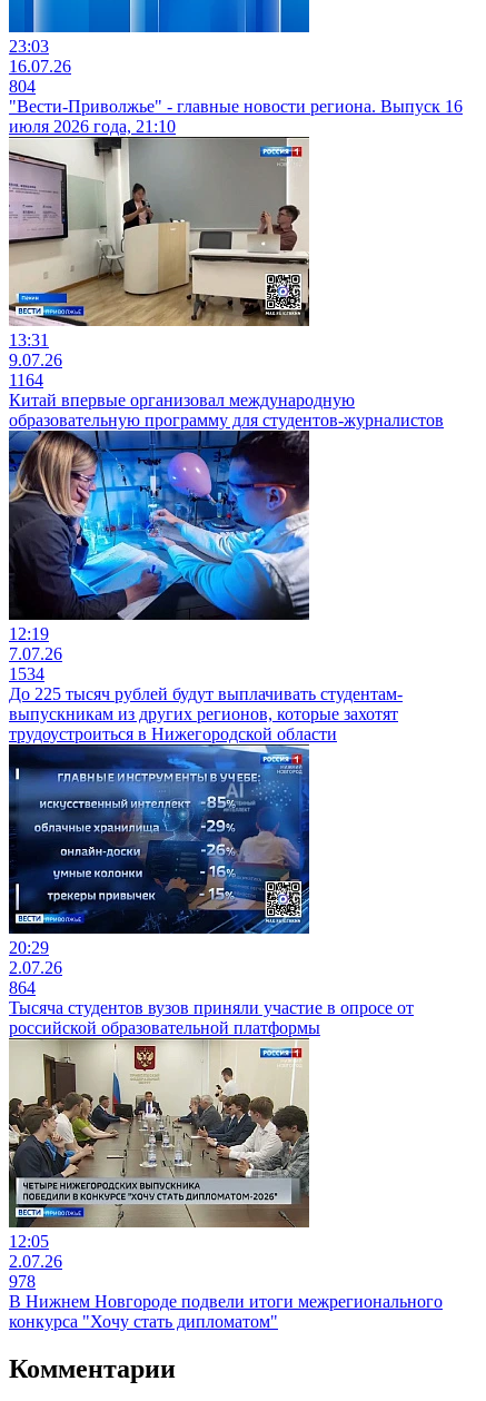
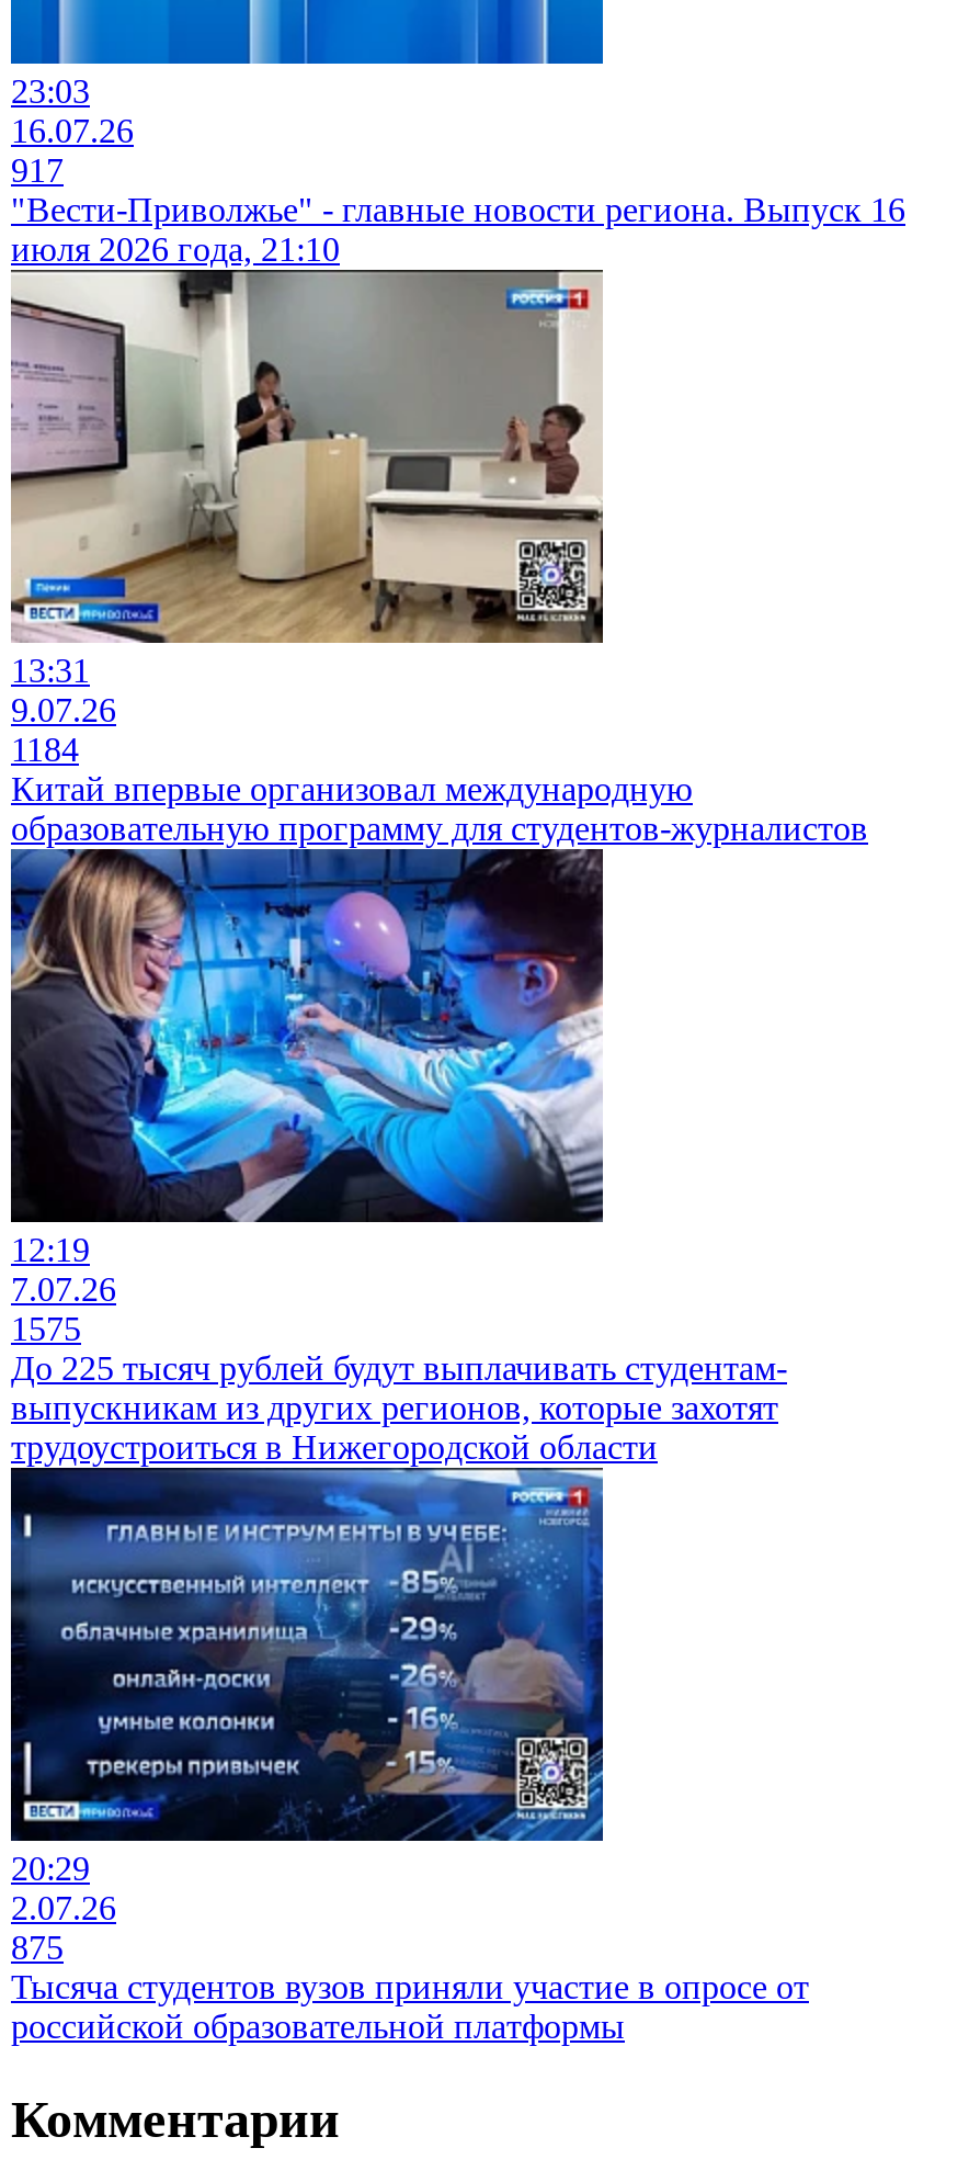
- 804
+ 917

- 1164
+ 1184

- 1534
+ 1575

- 864
+ 875

- [image]
- 12:05
- 2.07.26
- 978
- В Нижнем Новгороде подвели итоги межрегионального
- конкурса "Хочу стать дипломатом"
